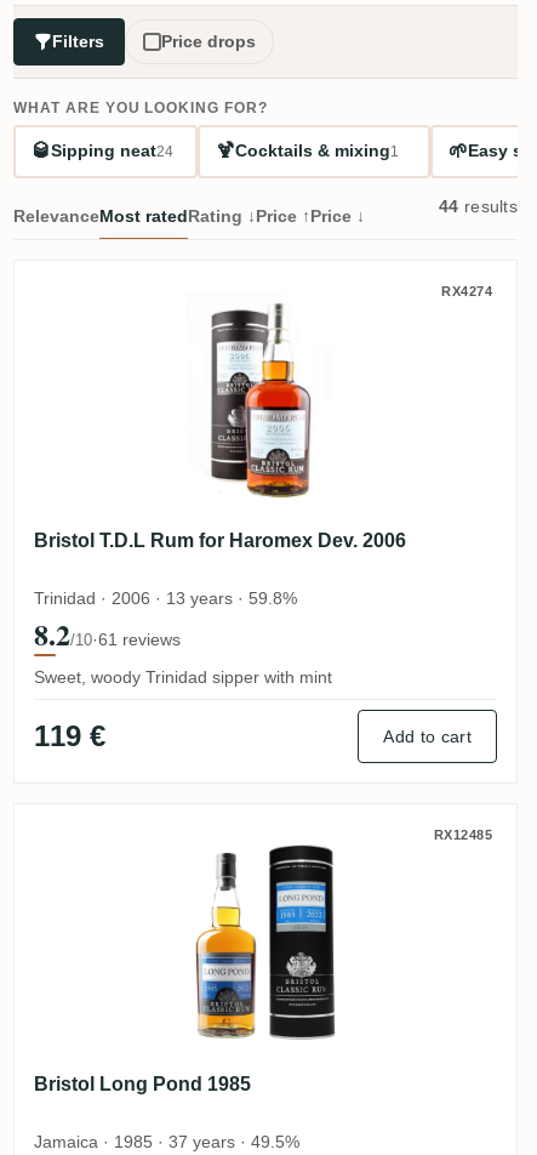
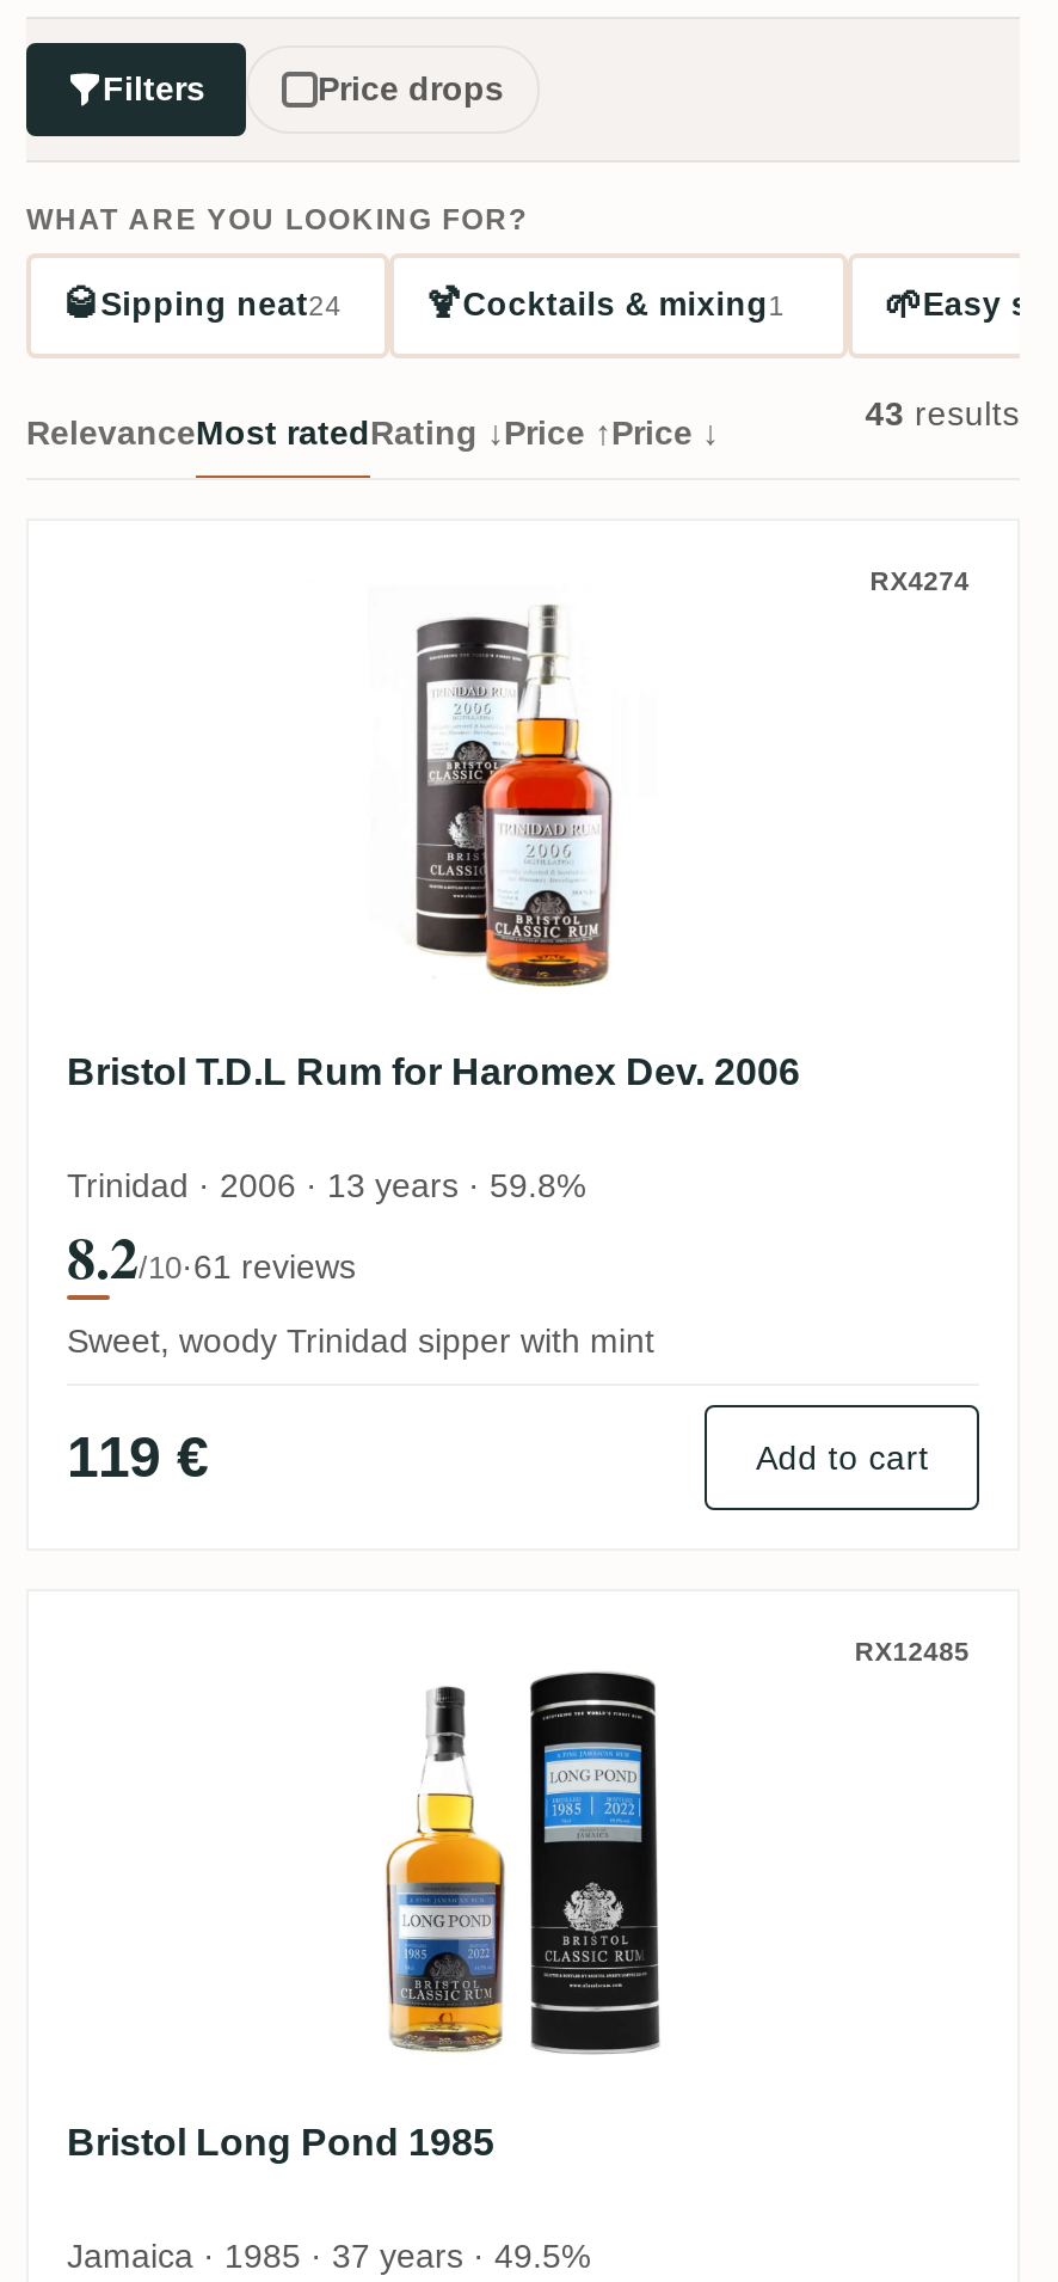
- 44 results
+ 43 results
